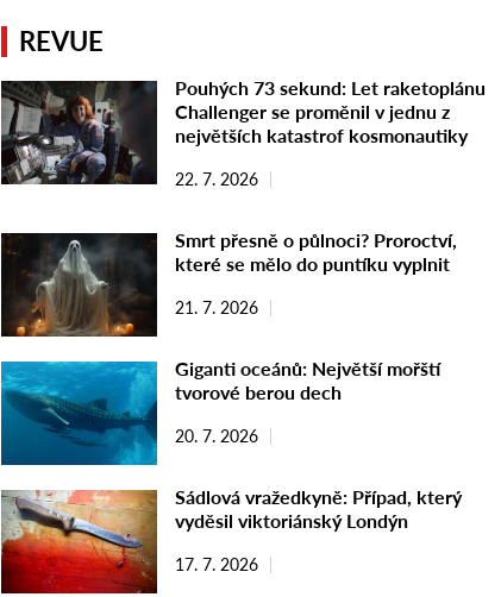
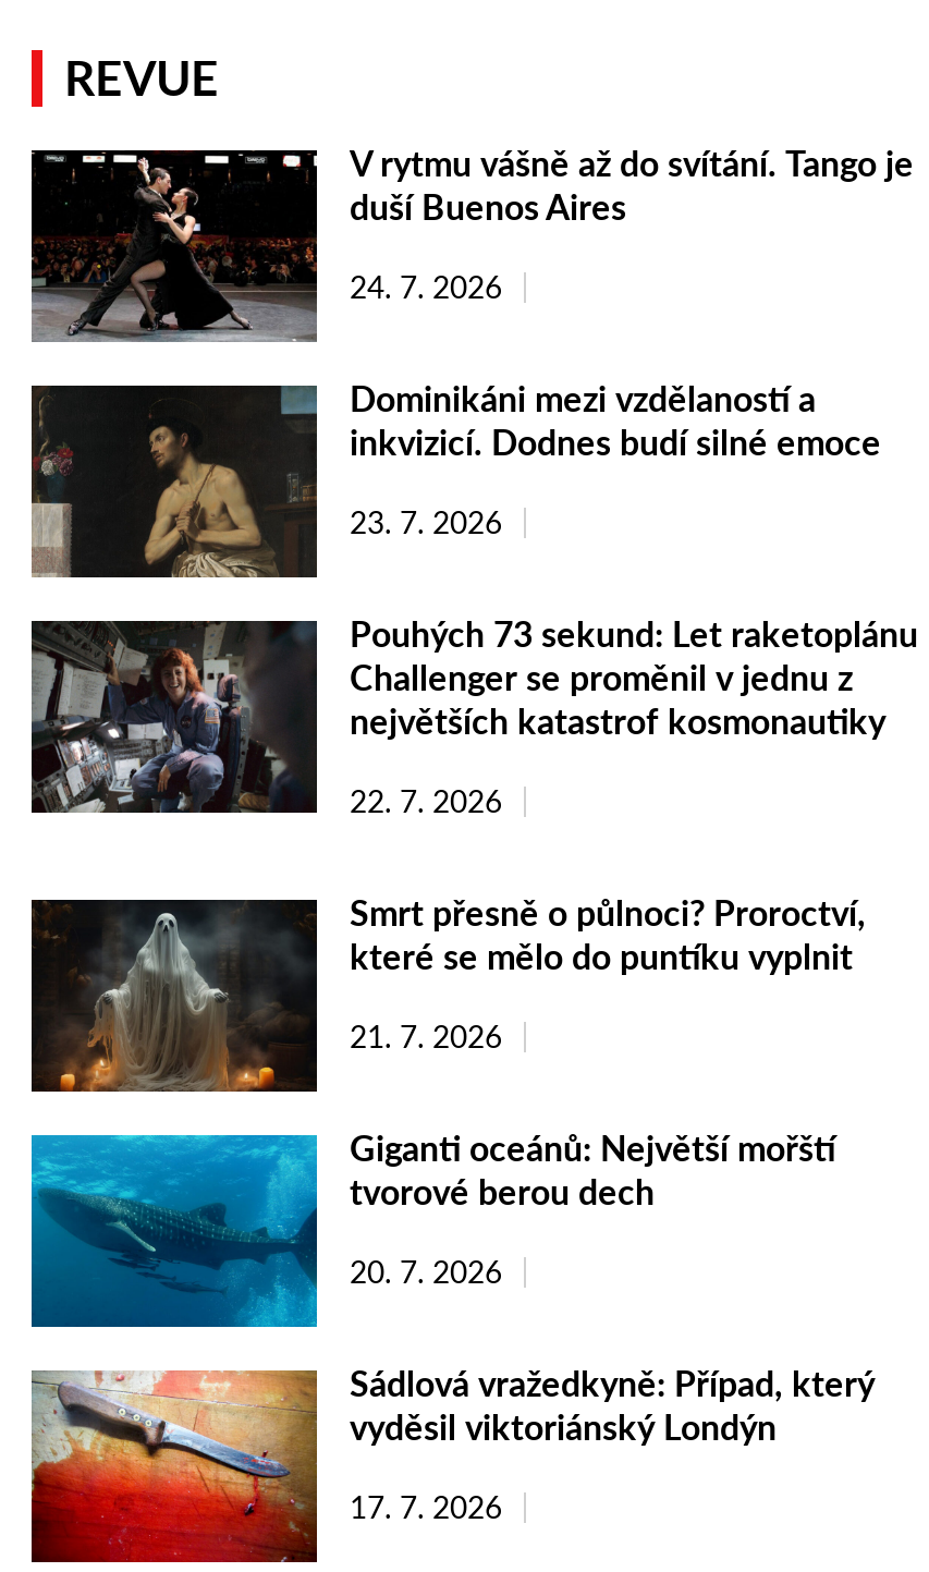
+ [image]
+ V rytmu vášně až do svítání. Tango je
+ duší Buenos Aires
+ 24. 7. 2026
+ Dominikáni mezi vzdělaností a
+ inkvizicí. Dodnes budí silné emoce
+ 23. 7. 2026

+ [image]
